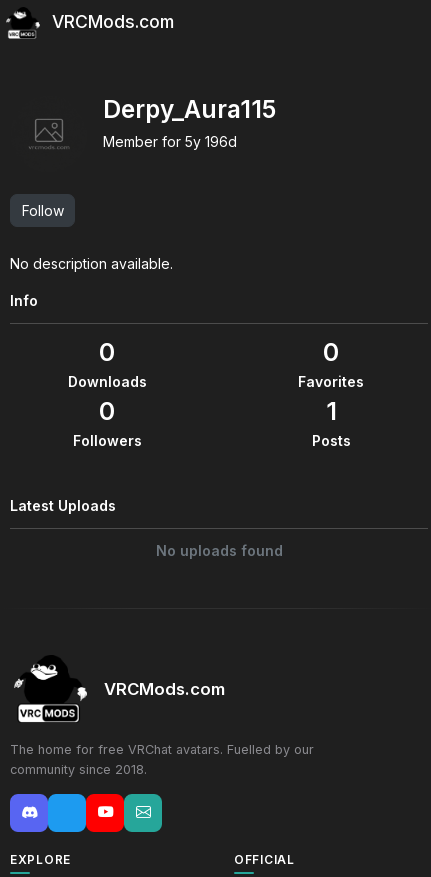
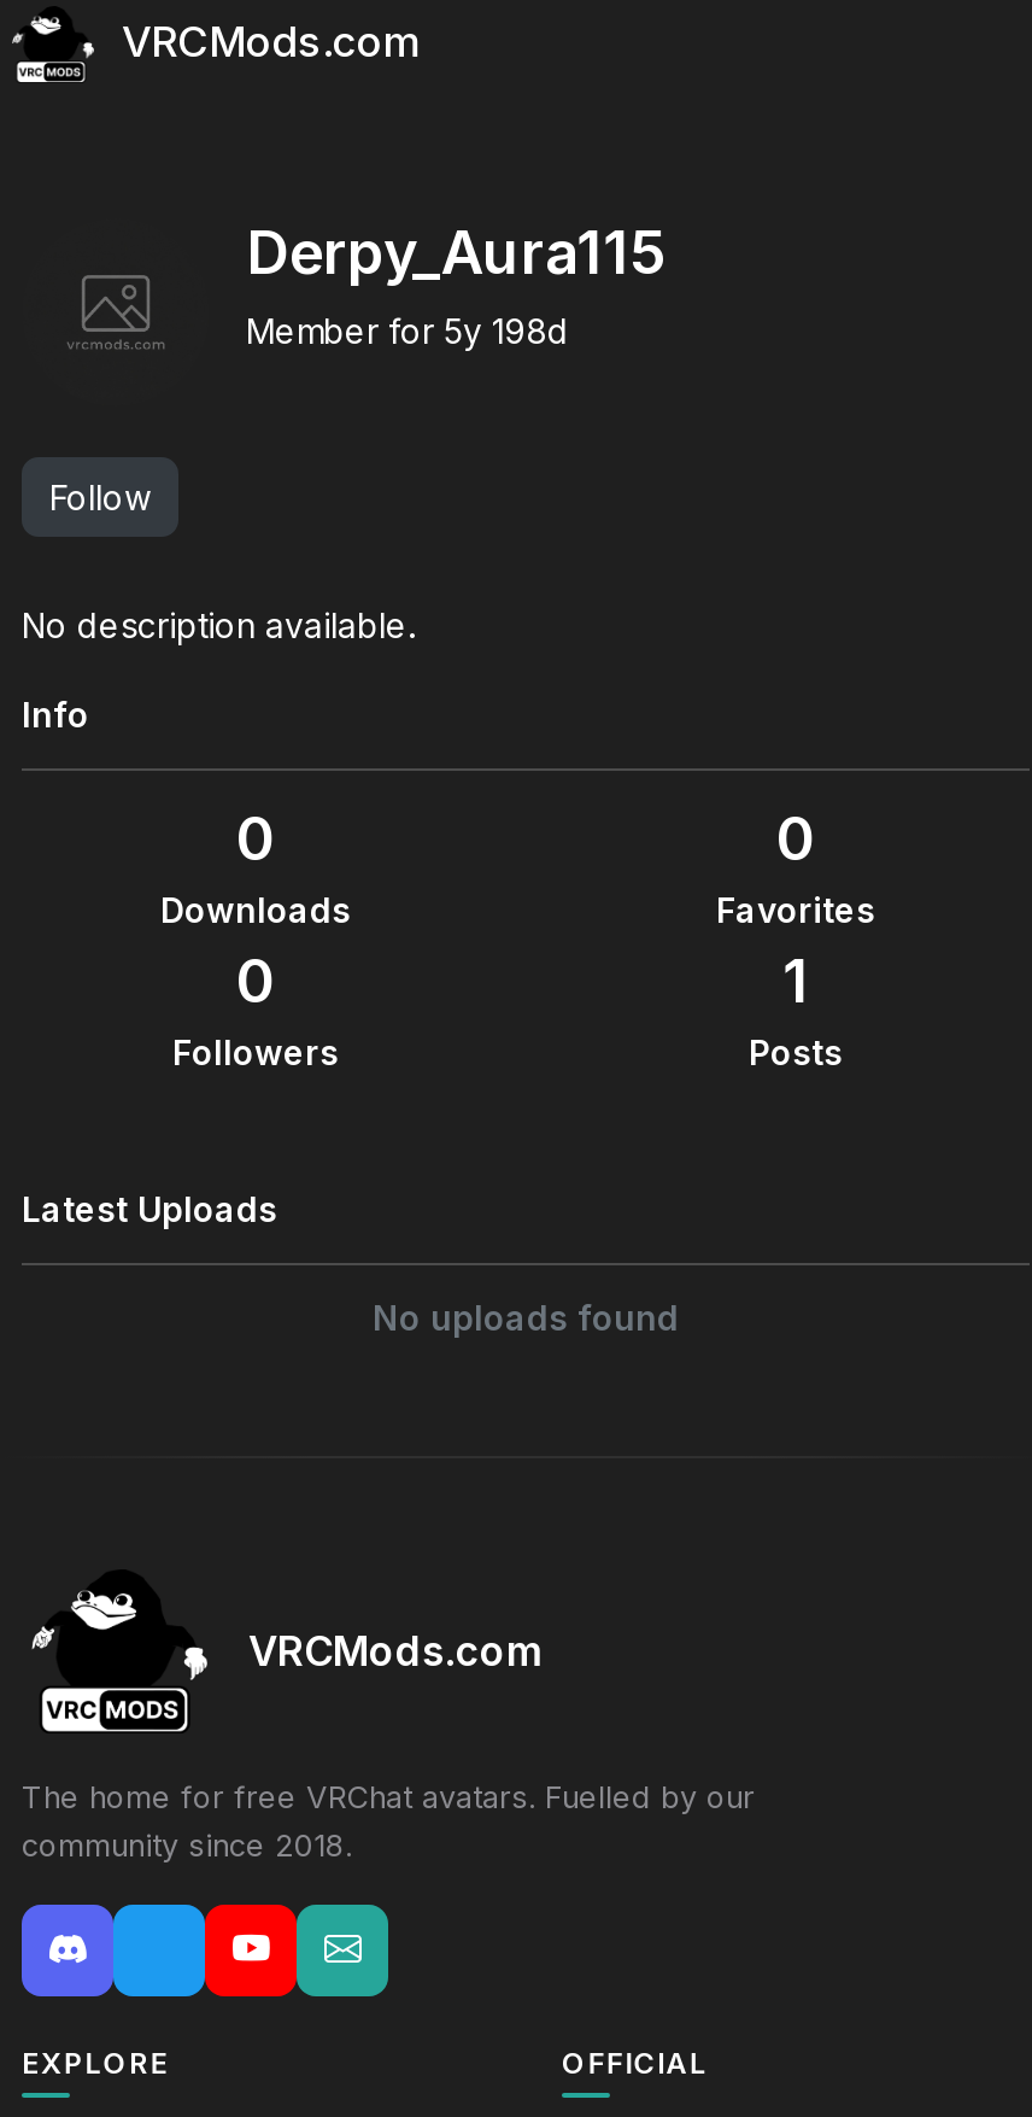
- Member for 5y 196d
+ Member for 5y 198d
